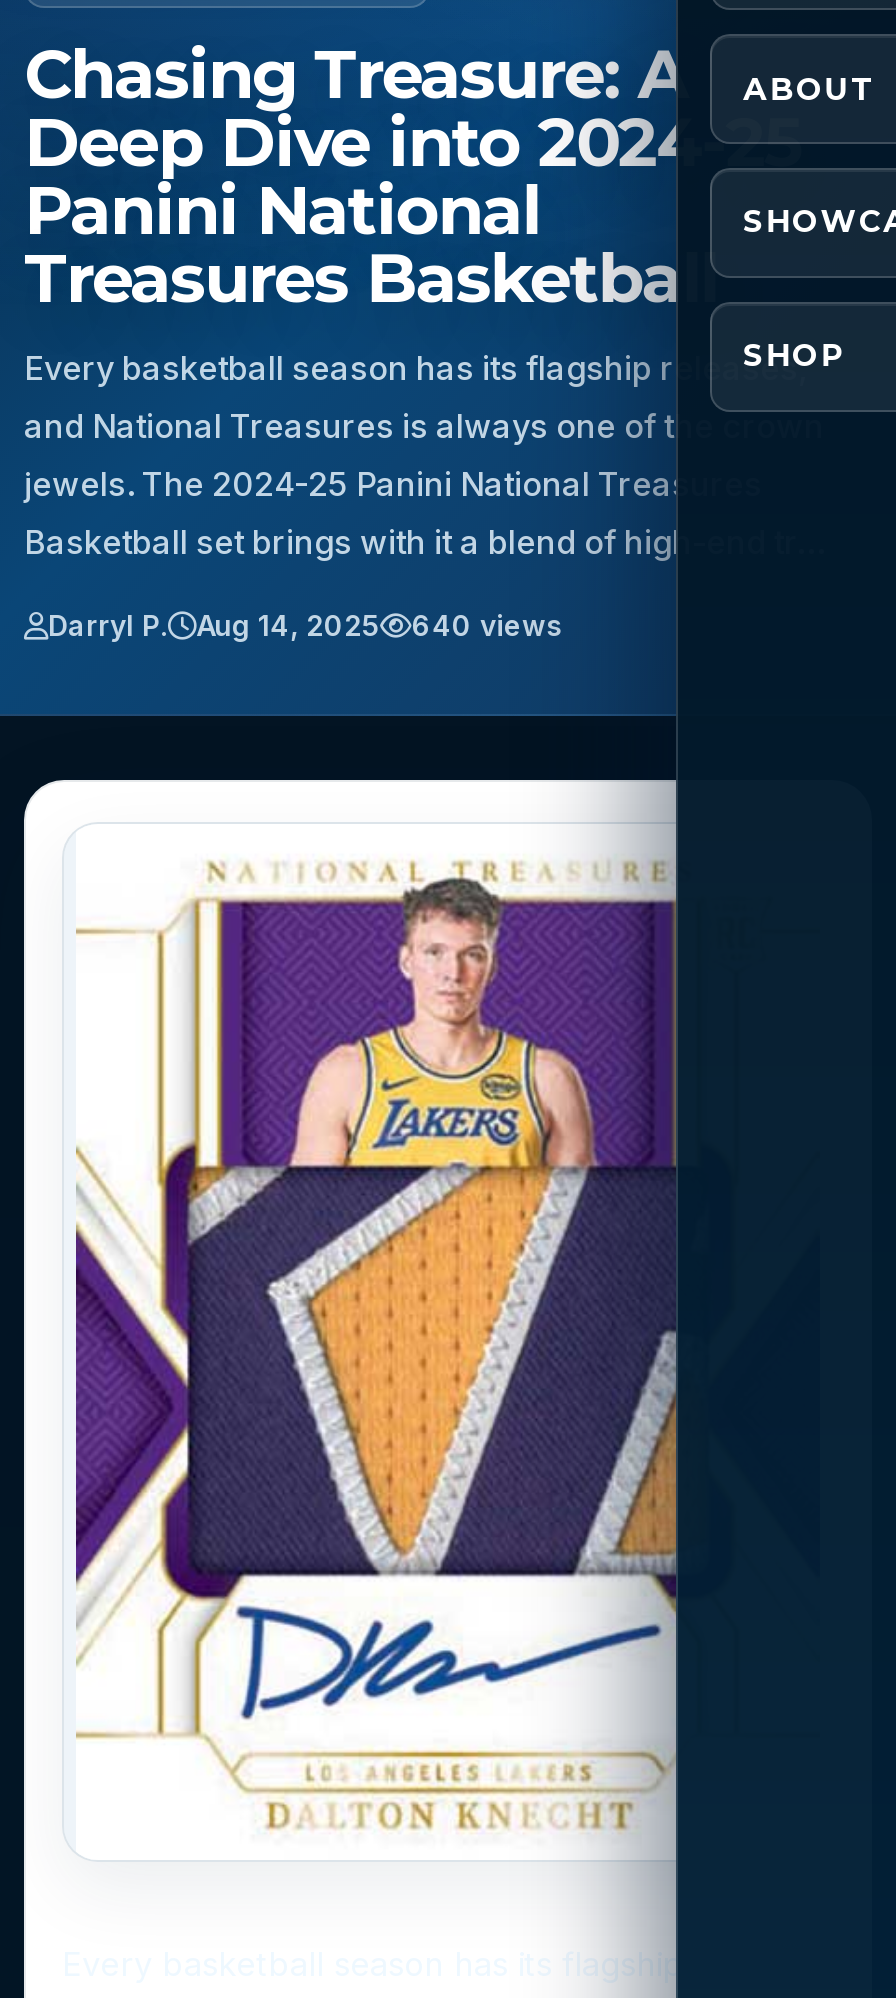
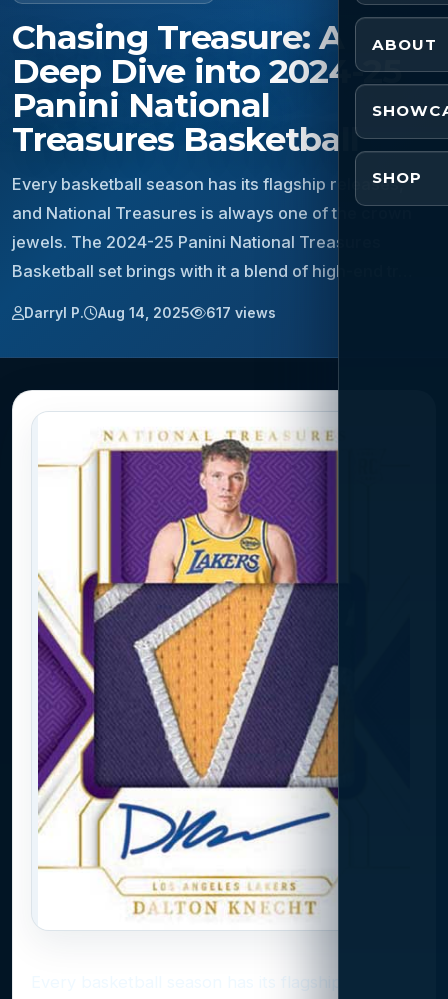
- Darryl P. Aug 14, 2025 640 views
+ Darryl P. Aug 14, 2025 617 views
